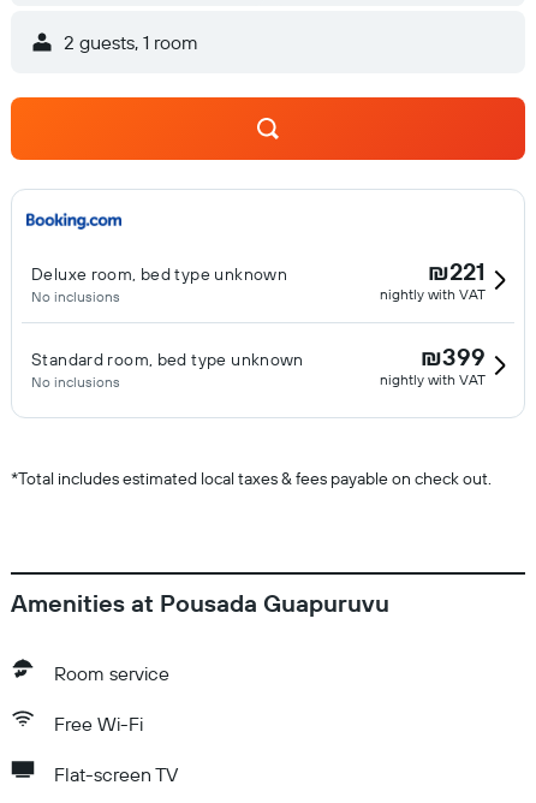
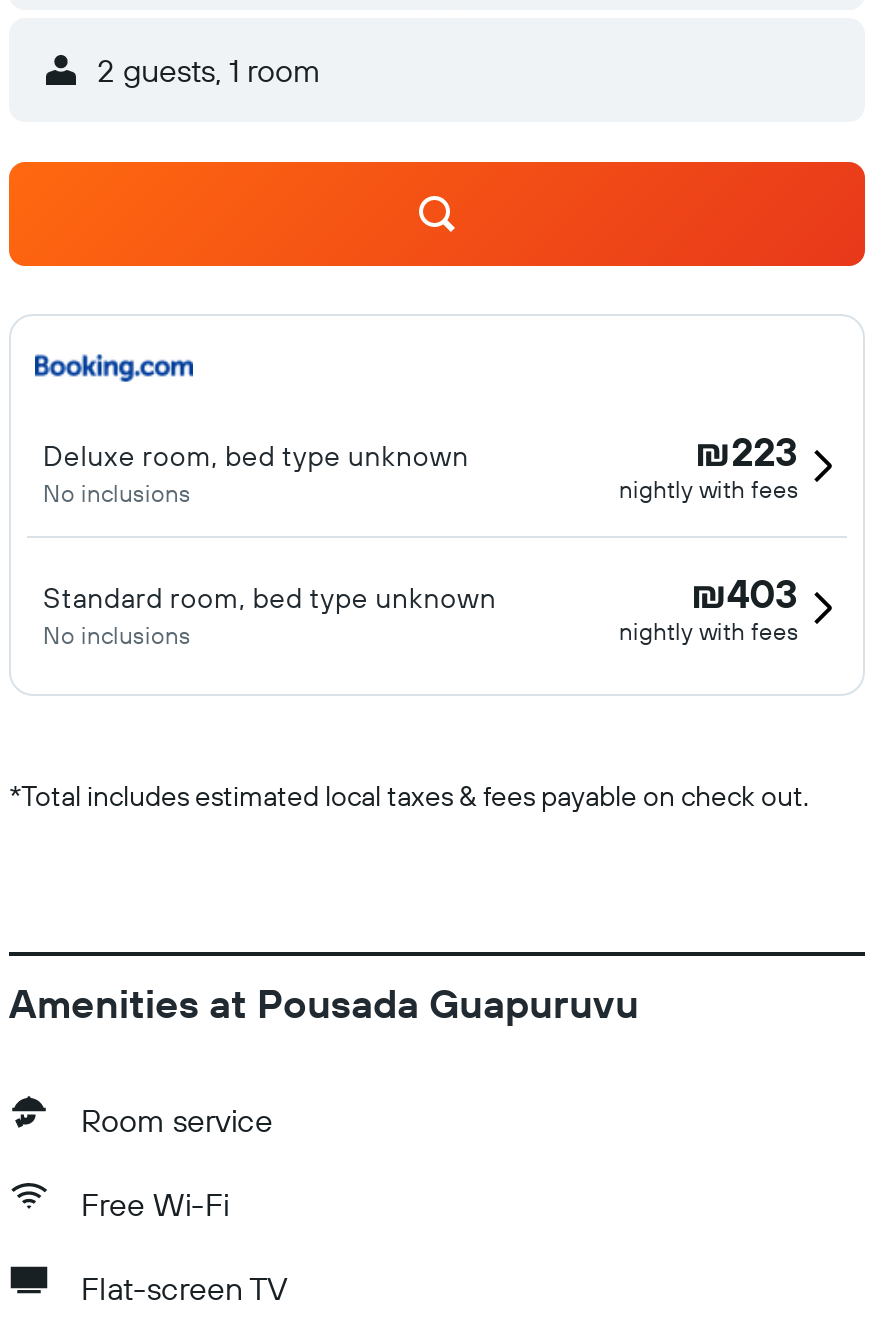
- ₪221
+ ₪223

- nightly with VAT
+ nightly with fees

- ₪399
+ ₪403

- nightly with VAT
+ nightly with fees
